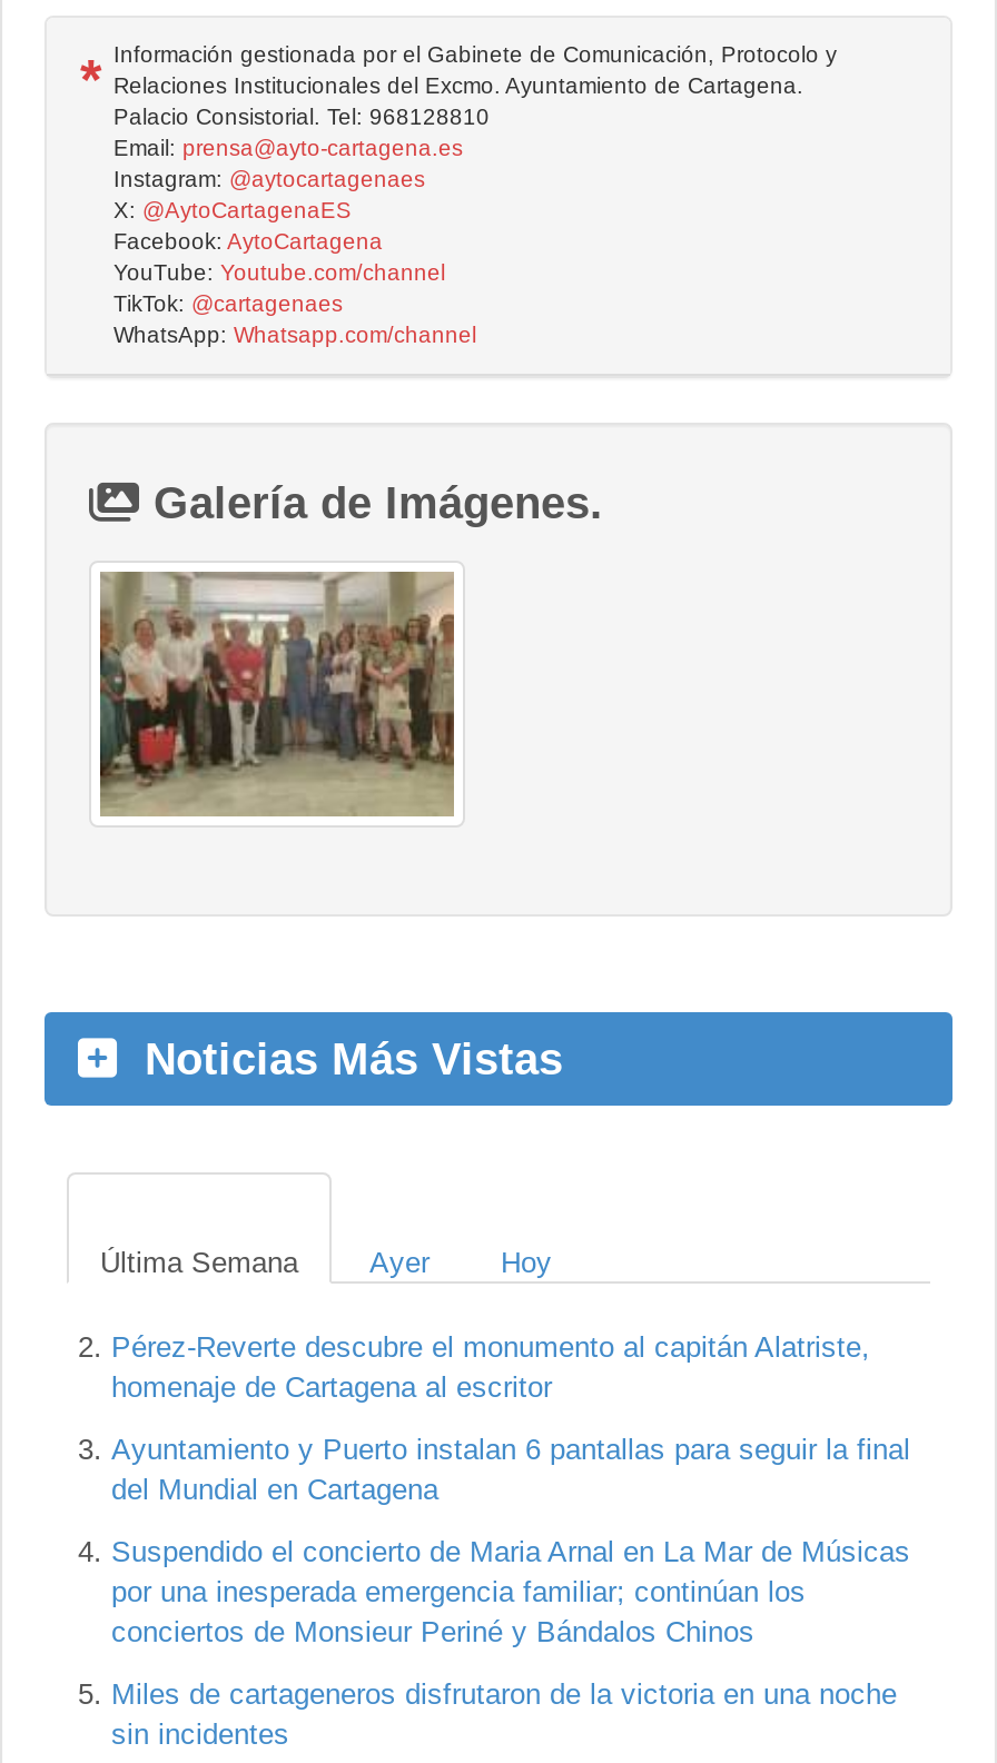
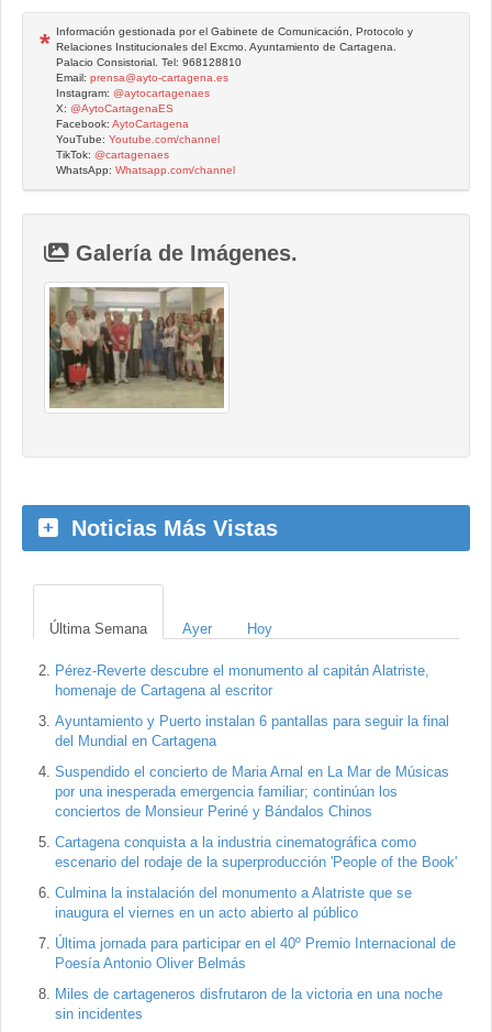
+ Cartagena conquista a la industria cinematográfica como
+ escenario del rodaje de la superproducción 'People of the Book'
+ Culmina la instalación del monumento a Alatriste que se
+ inaugura el viernes en un acto abierto al público
+ Última jornada para participar en el 40º Premio Internacional de
+ Poesía Antonio Oliver Belmás
